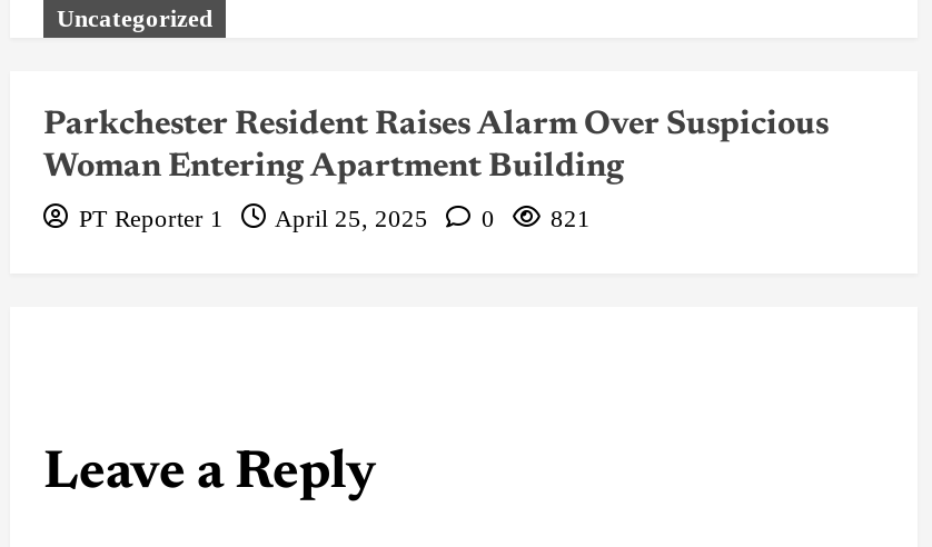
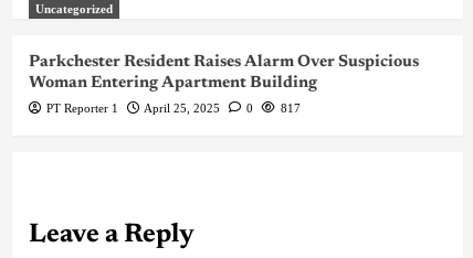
- 821
+ 817
